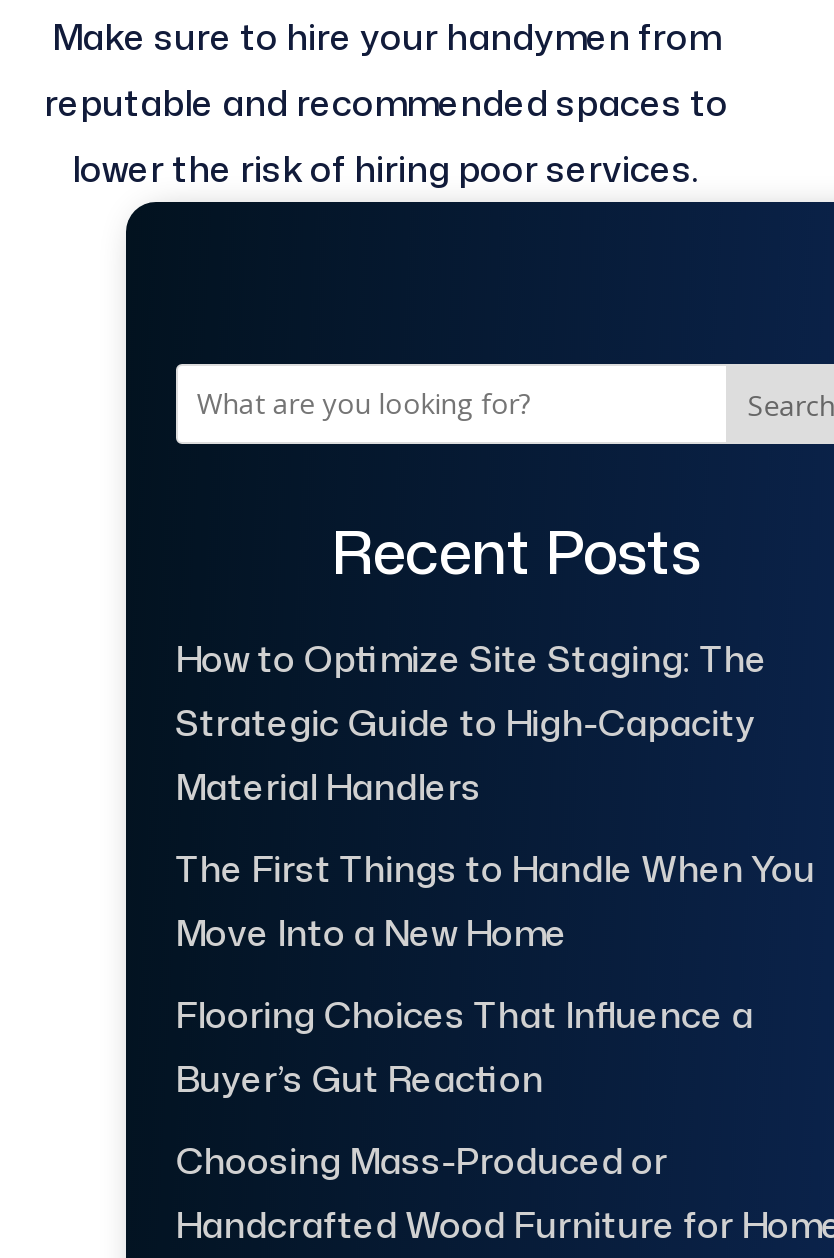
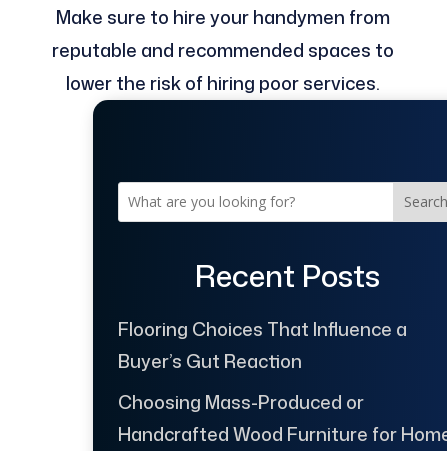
- How to Optimize Site Staging: The
- Strategic Guide to High-Capacity
- Material Handlers
- The First Things to Handle When You
- Move Into a New Home
